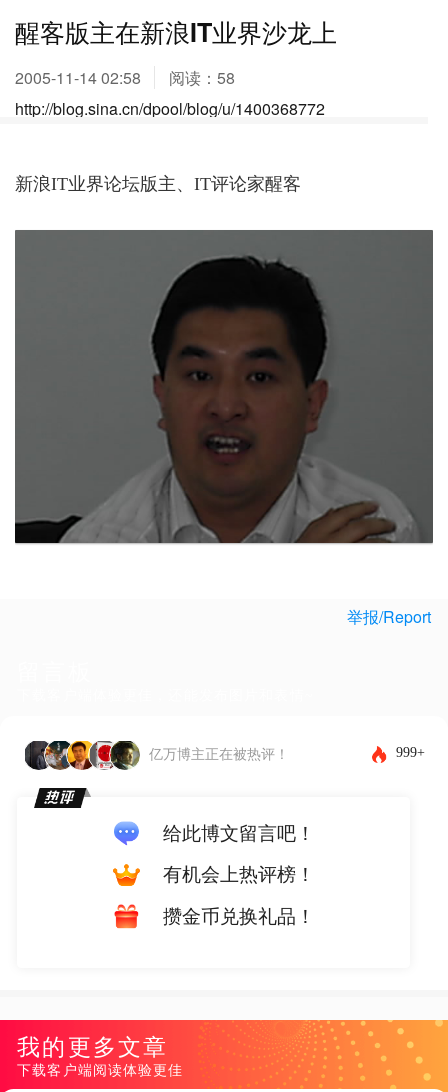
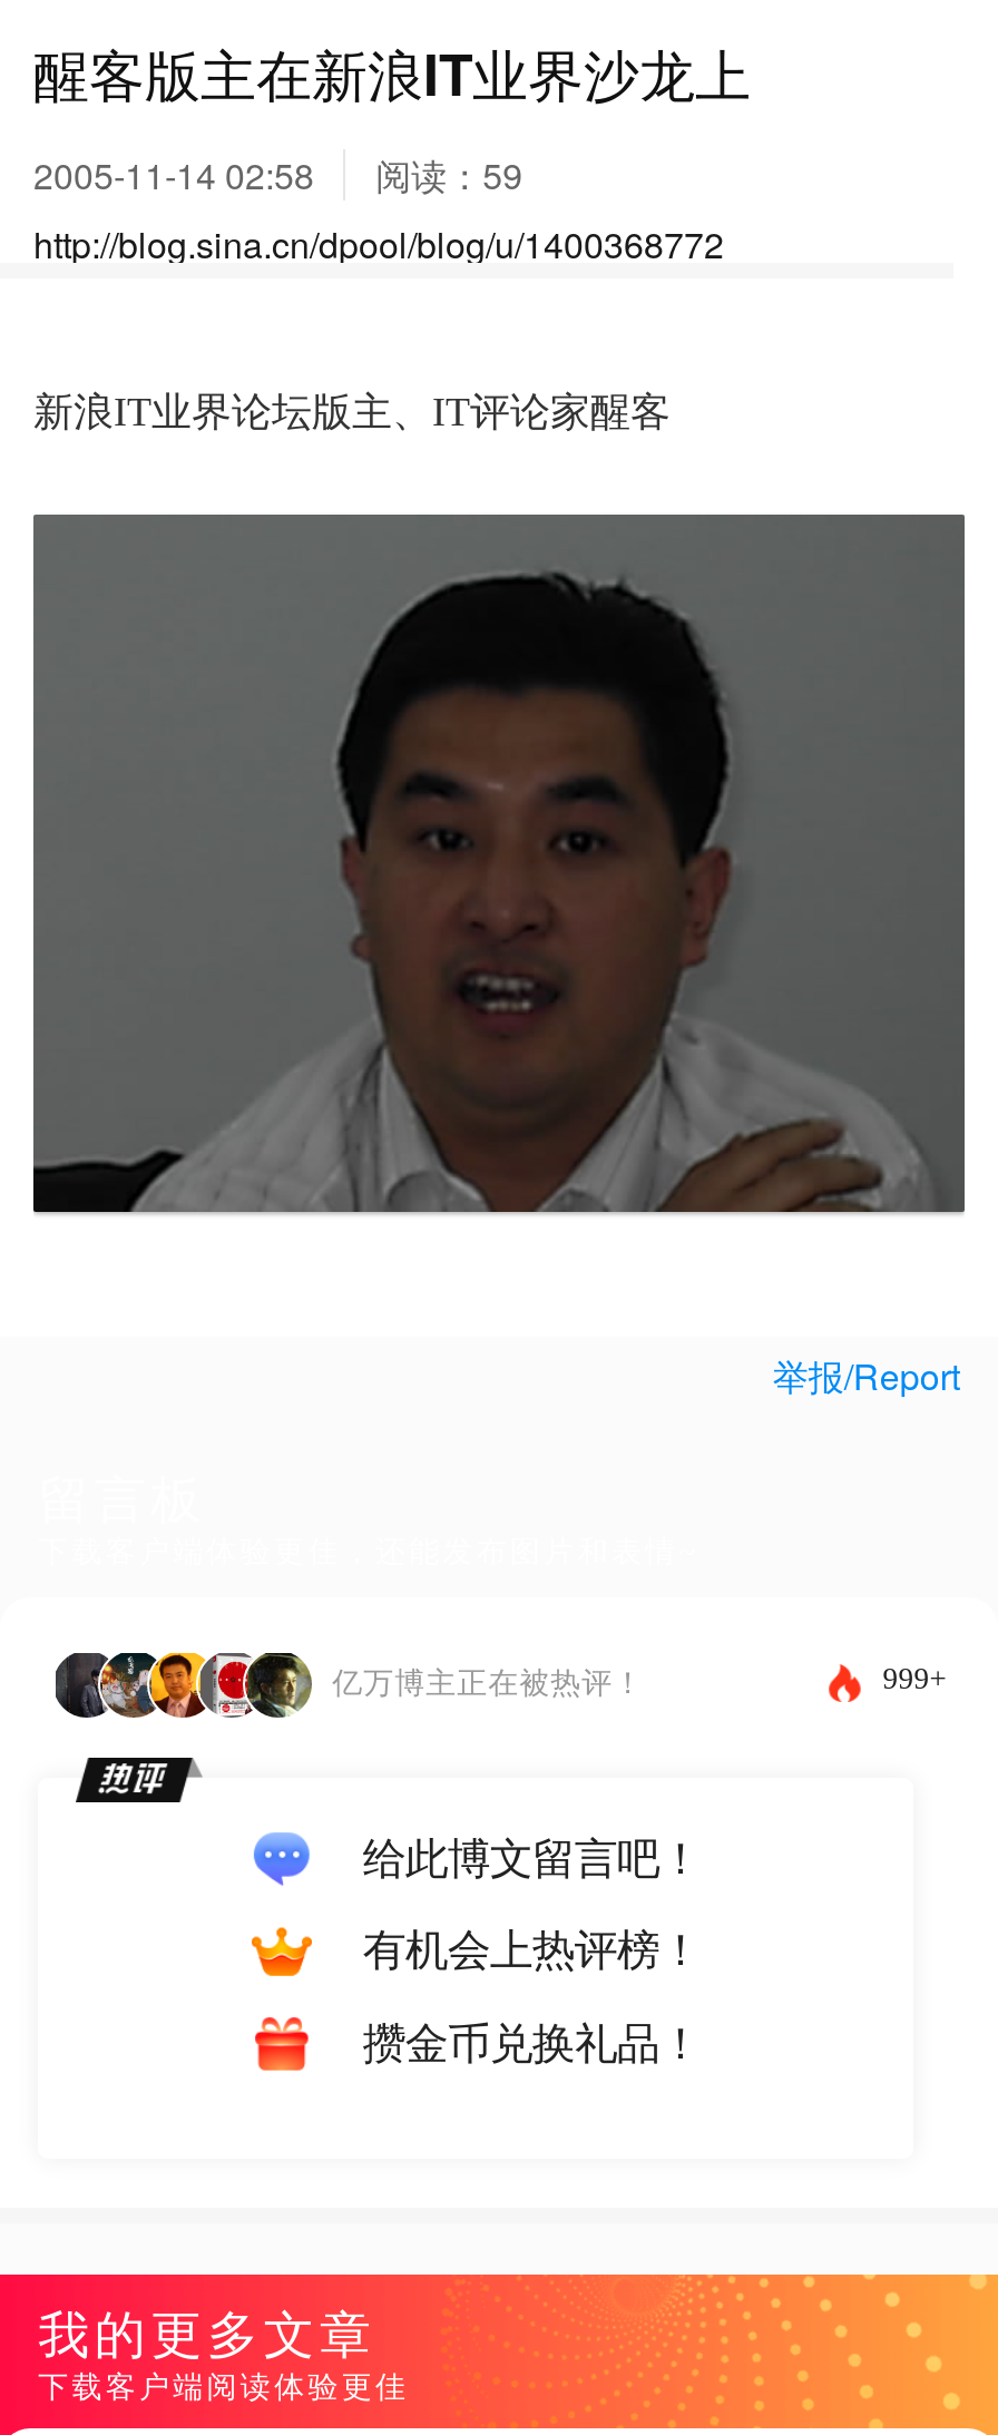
- 2005-11-14 02:58 阅读：58
+ 2005-11-14 02:58 阅读：59
